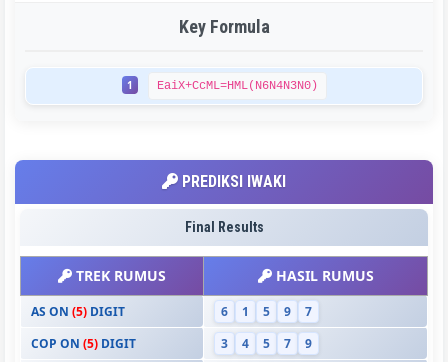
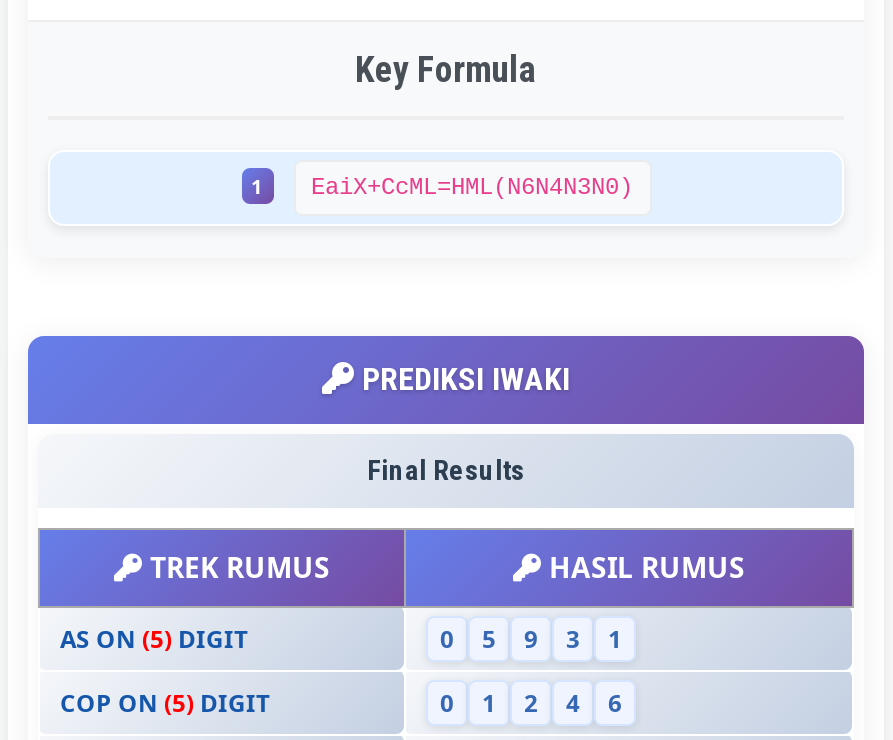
- 6
- 1
+ 0

- 7
+ 3
+ 1

- 3
+ 0
+ 1
+ 2

- 5
- 7
- 9
+ 6
